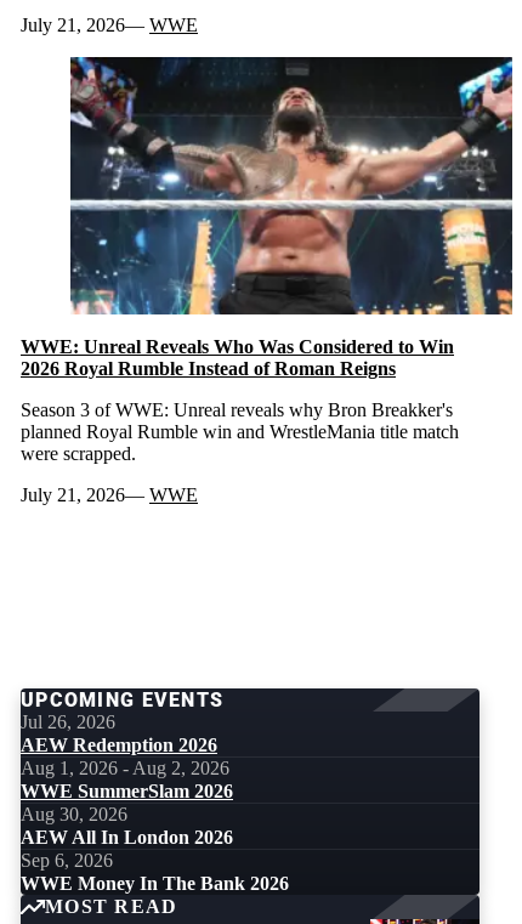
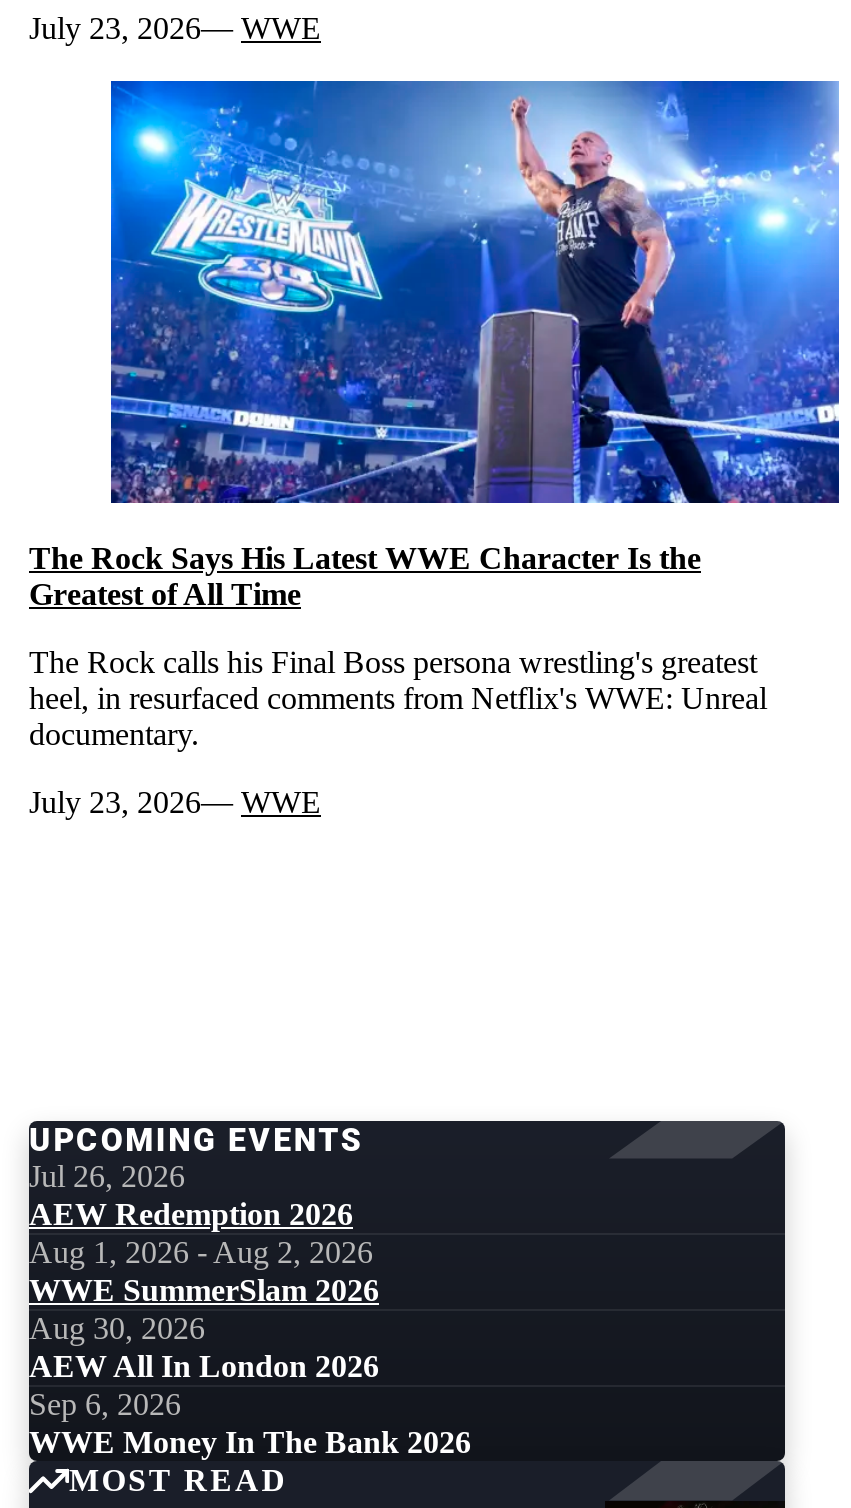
- July 21, 2026 WWE
+ July 23, 2026 WWE

- [image]
- WWE: Unreal Reveals Who Was Considered to Win
- 2026 Royal Rumble Instead of Roman Reigns
+ [image]
+ The Rock Says His Latest WWE Character Is the
+ Greatest of All Time

- Season 3 of WWE: Unreal reveals why Bron Breakker's
- planned Royal Rumble win and WrestleMania title match
- were scrapped.
+ The Rock calls his Final Boss persona wrestling's greatest
+ heel, in resurfaced comments from Netflix's WWE: Unreal
+ documentary.

- July 21, 2026 WWE
+ July 23, 2026 WWE
